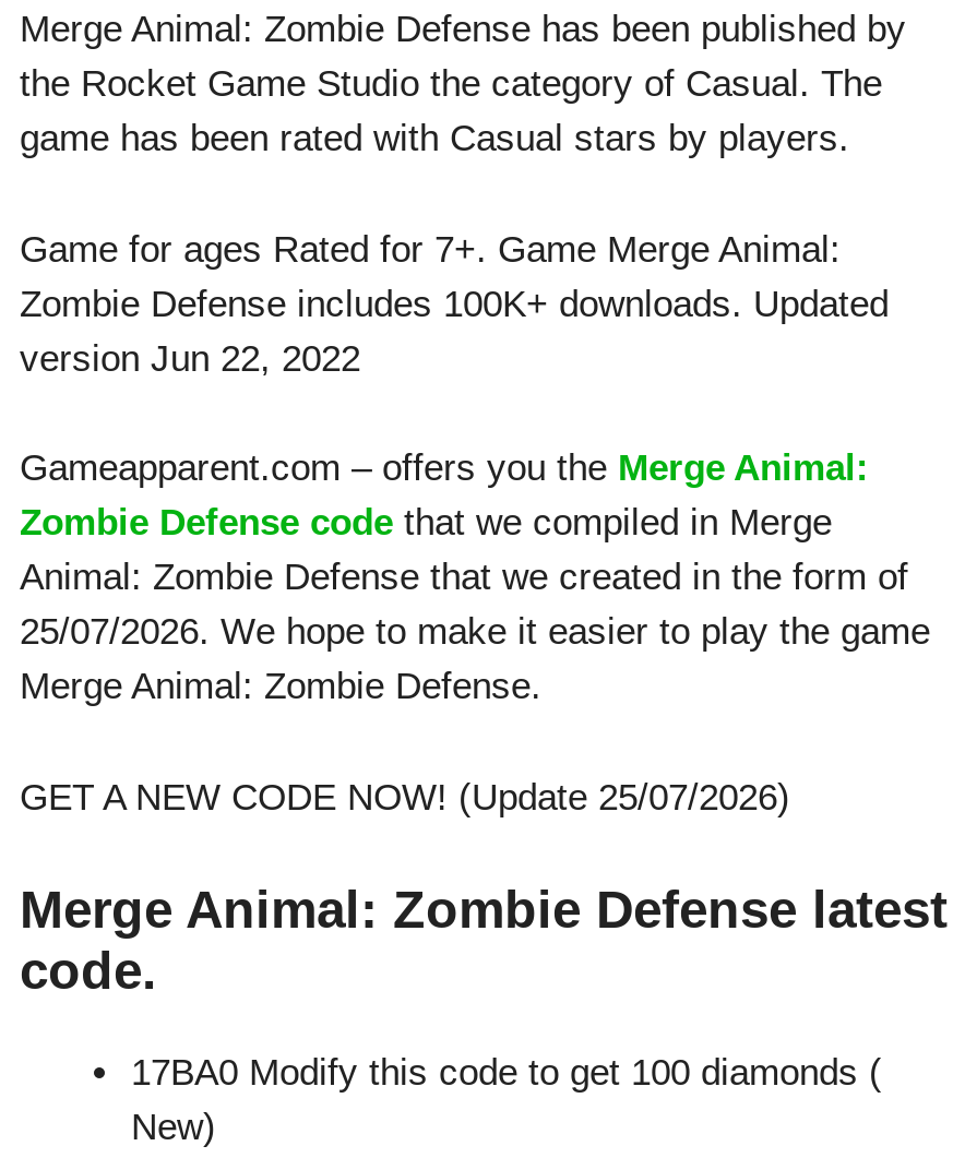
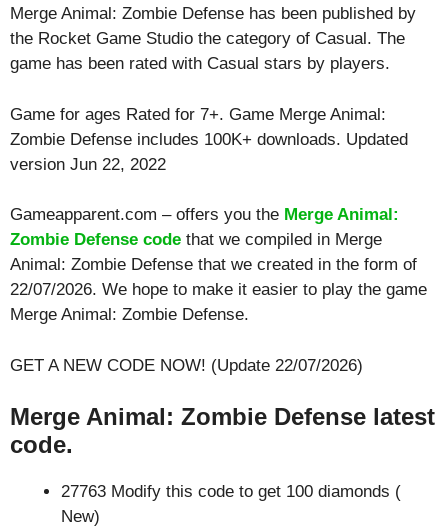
- 25/07/2026. We hope to make it easier to play the game
+ 22/07/2026. We hope to make it easier to play the game

- GET A NEW CODE NOW! (Update 25/07/2026)
+ GET A NEW CODE NOW! (Update 22/07/2026)

- 17BA0 Modify this code to get 100 diamonds (
+ 27763 Modify this code to get 100 diamonds (
